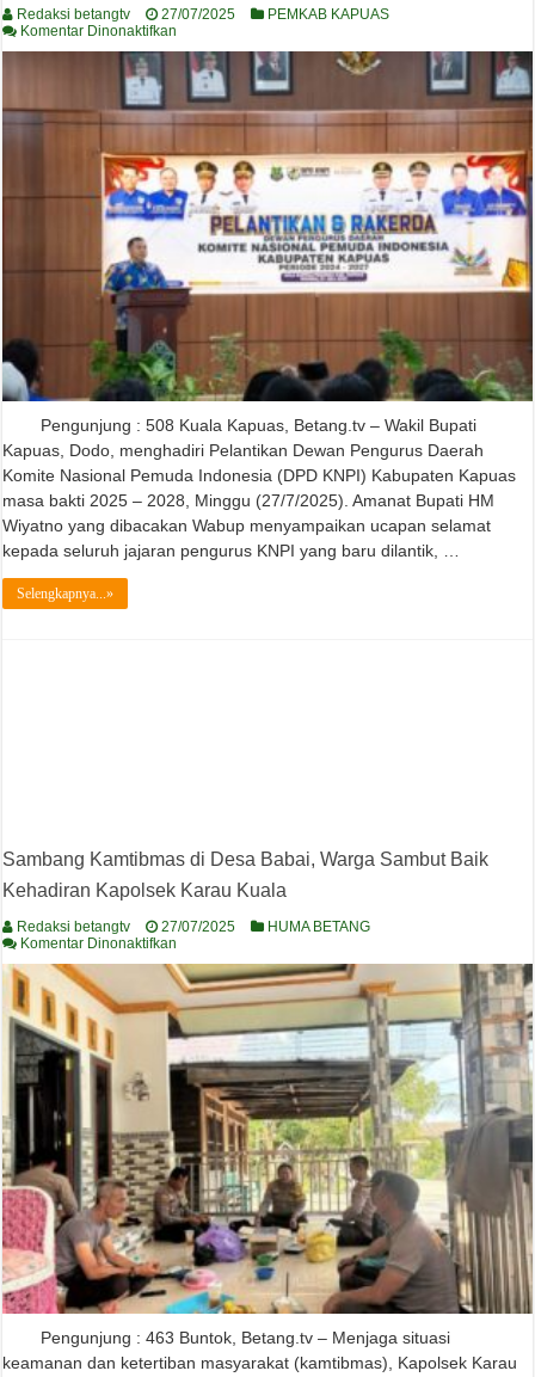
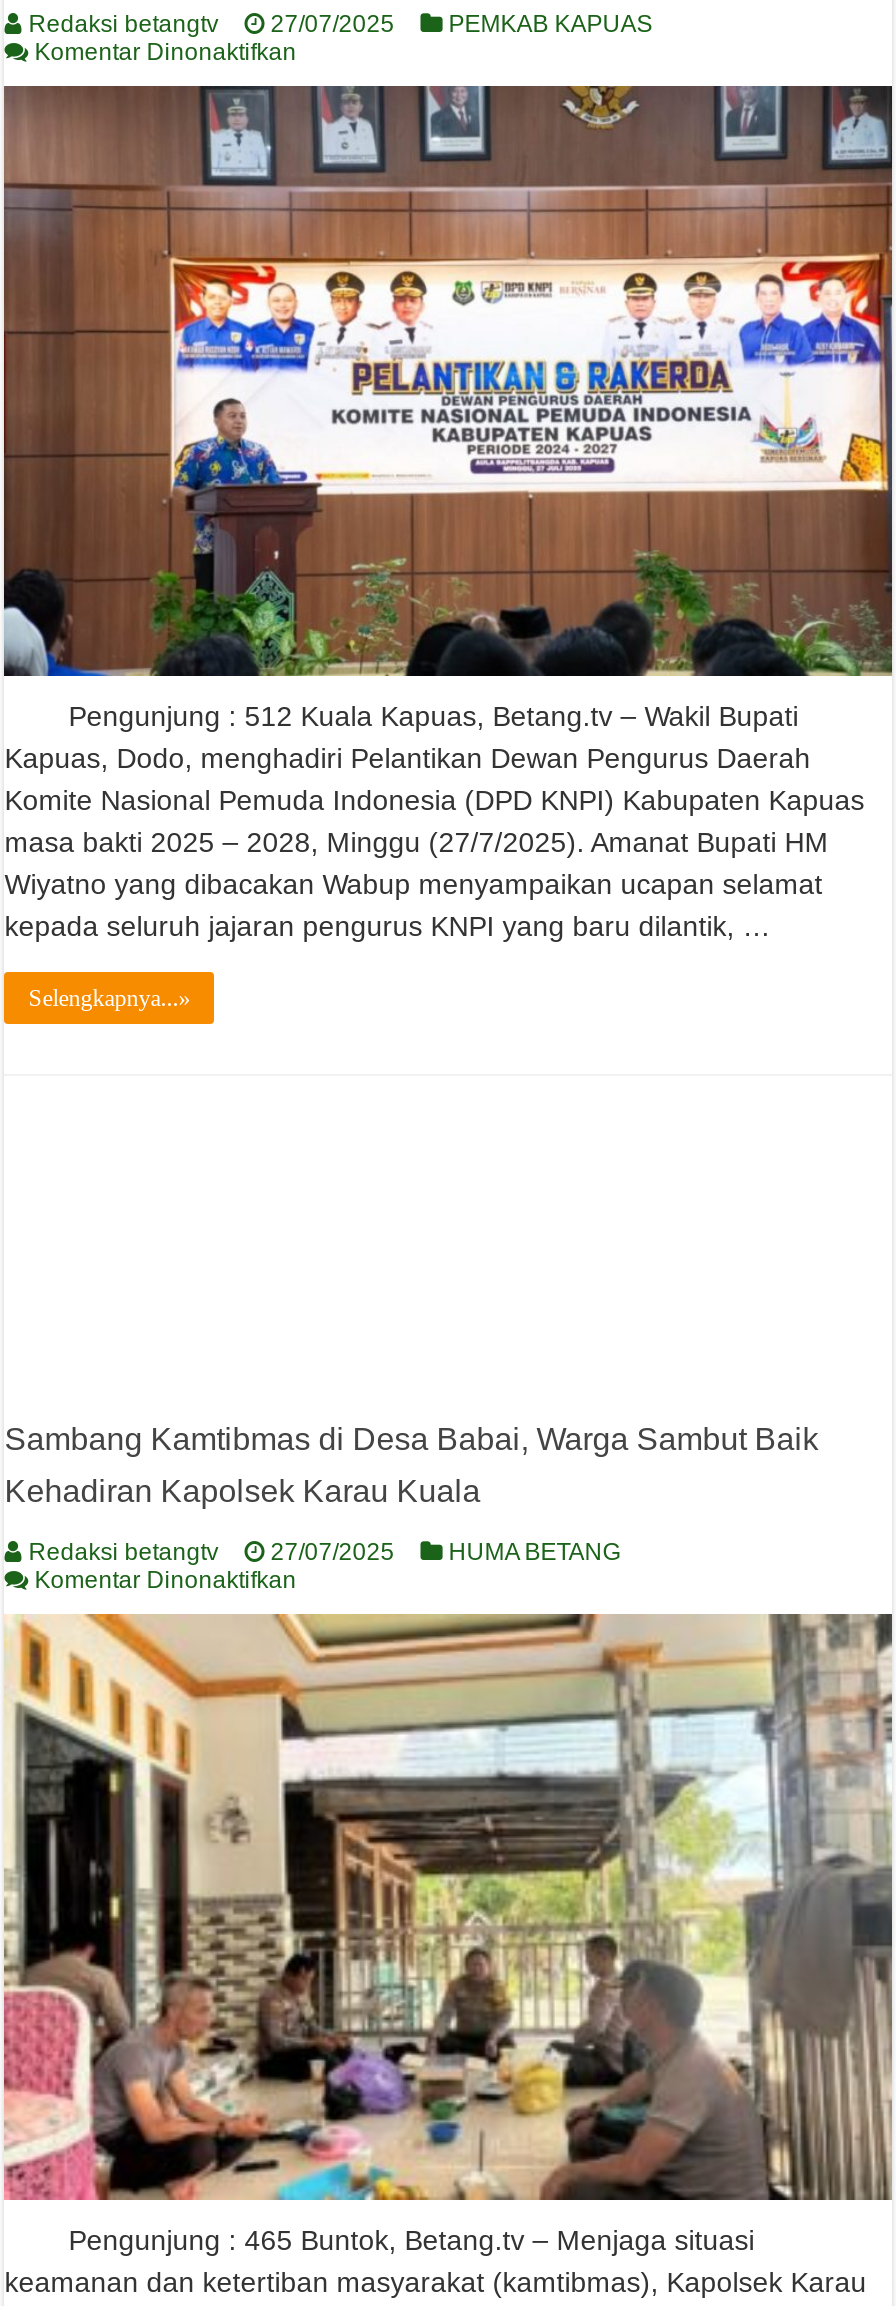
- Pengunjung : 508 Kuala Kapuas, Betang.tv – Wakil Bupati
+ Pengunjung : 512 Kuala Kapuas, Betang.tv – Wakil Bupati

- Pengunjung : 463 Buntok, Betang.tv – Menjaga situasi
+ Pengunjung : 465 Buntok, Betang.tv – Menjaga situasi
